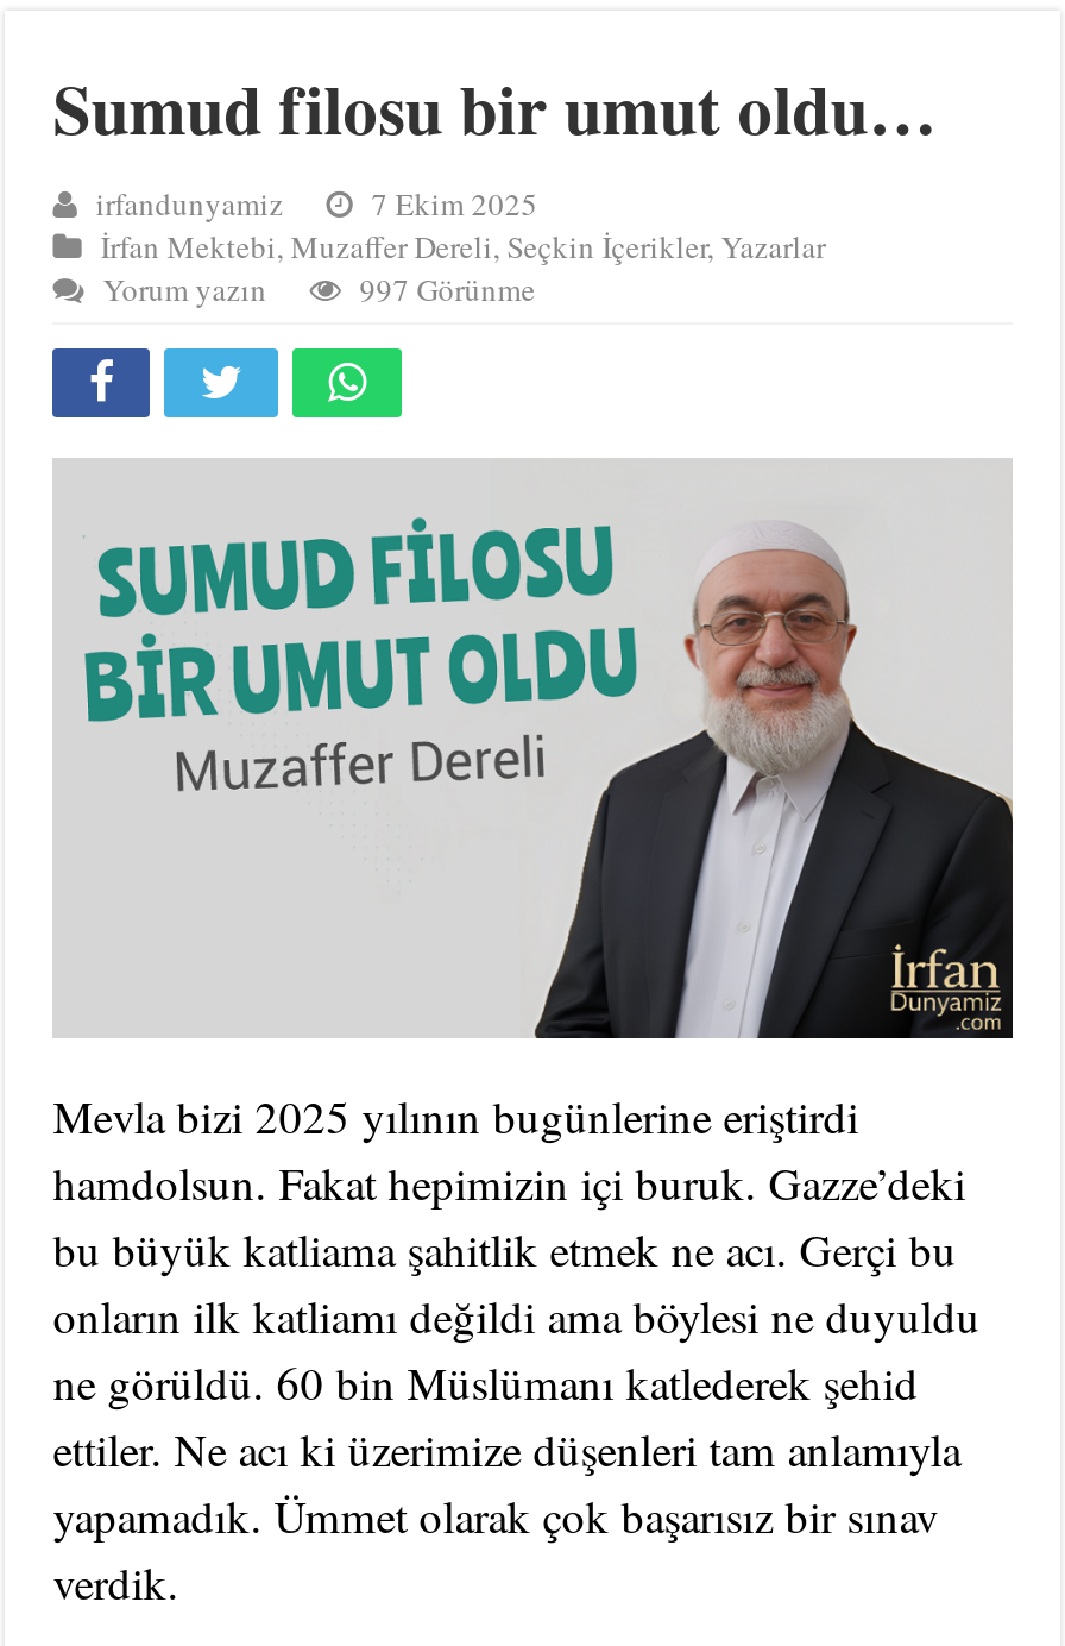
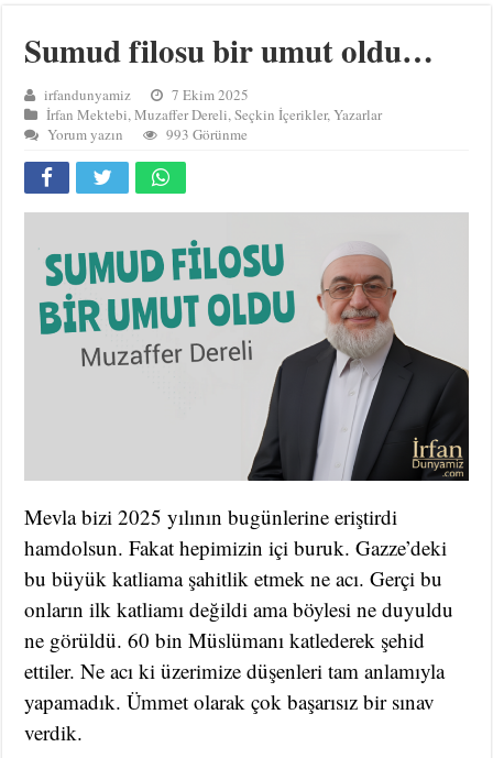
- 997 Görünme
+ 993 Görünme
